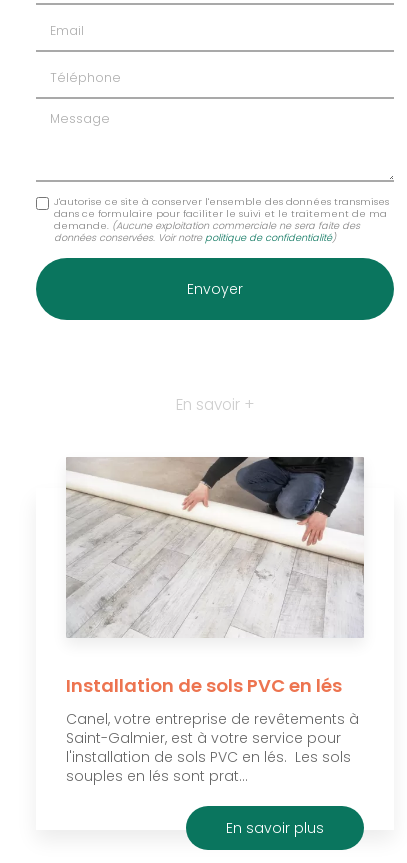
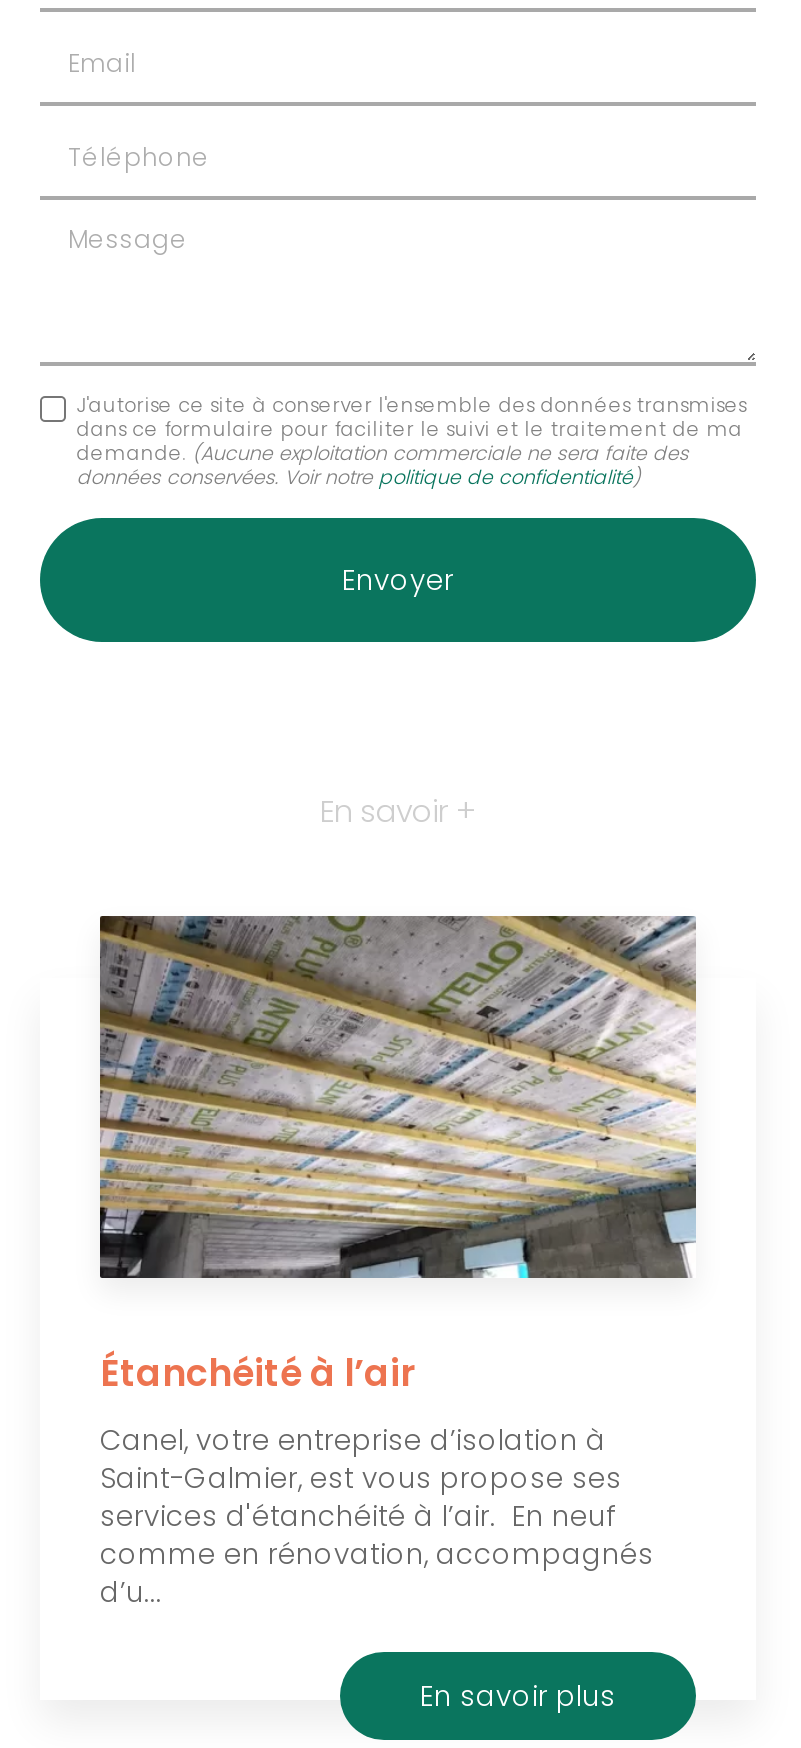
- [image]
- Installation de sols PVC en lés
- Canel, votre entreprise de revêtements à
- Saint-Galmier, est à votre service pour
- l'installation de sols PVC en lés. Les sols
- souples en lés sont prat...
+ [image]
+ Étanchéité à l’air
+ Canel, votre entreprise d’isolation à
+ Saint-Galmier, est vous propose ses
+ services d'étanchéité à l’air. En neuf
+ comme en rénovation, accompagnés
+ d’u...
